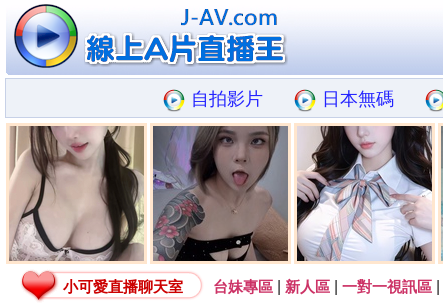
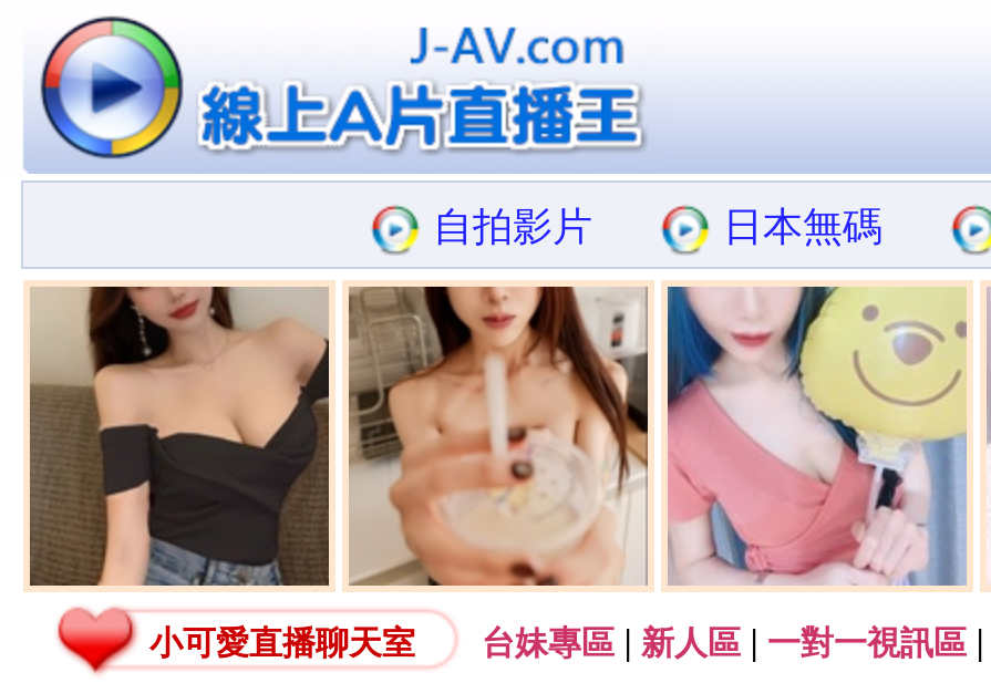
- [image]
+ [image]

- [image]
+ [image]

- [image]
+ [image]
